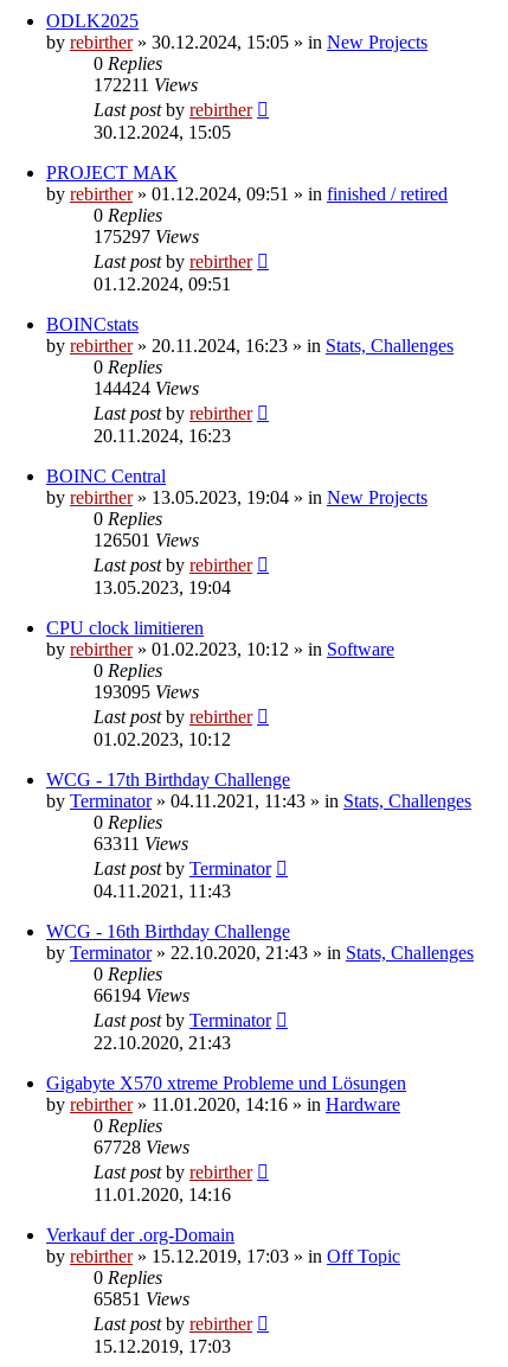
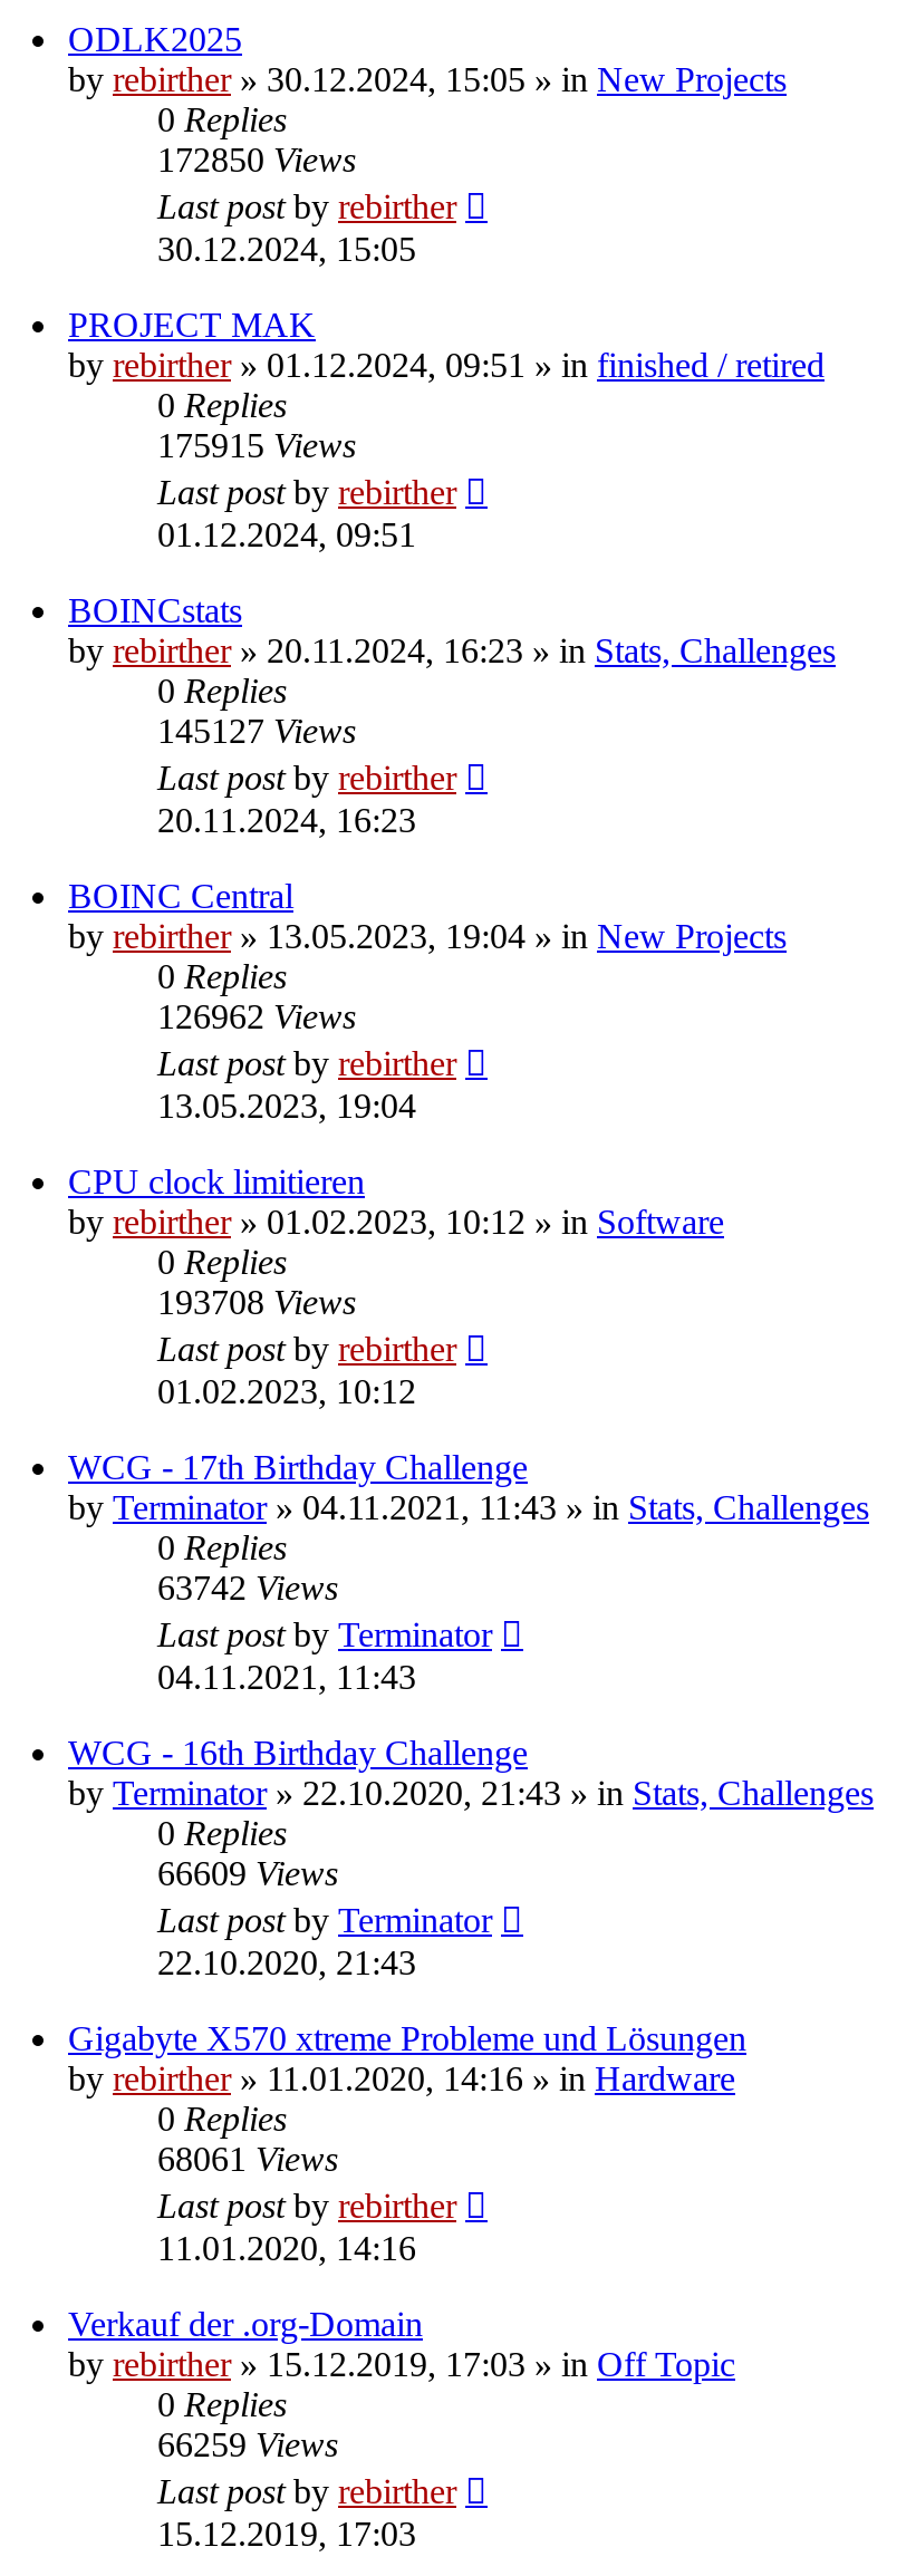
- 172211 Views
+ 172850 Views

- 175297 Views
+ 175915 Views

- 144424 Views
+ 145127 Views

- 126501 Views
+ 126962 Views

- 193095 Views
+ 193708 Views

- 63311 Views
+ 63742 Views

- 66194 Views
+ 66609 Views

- 67728 Views
+ 68061 Views

- 65851 Views
+ 66259 Views
